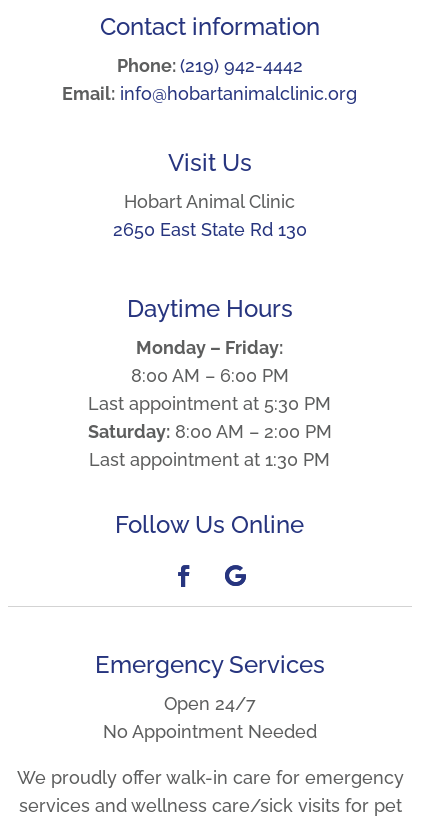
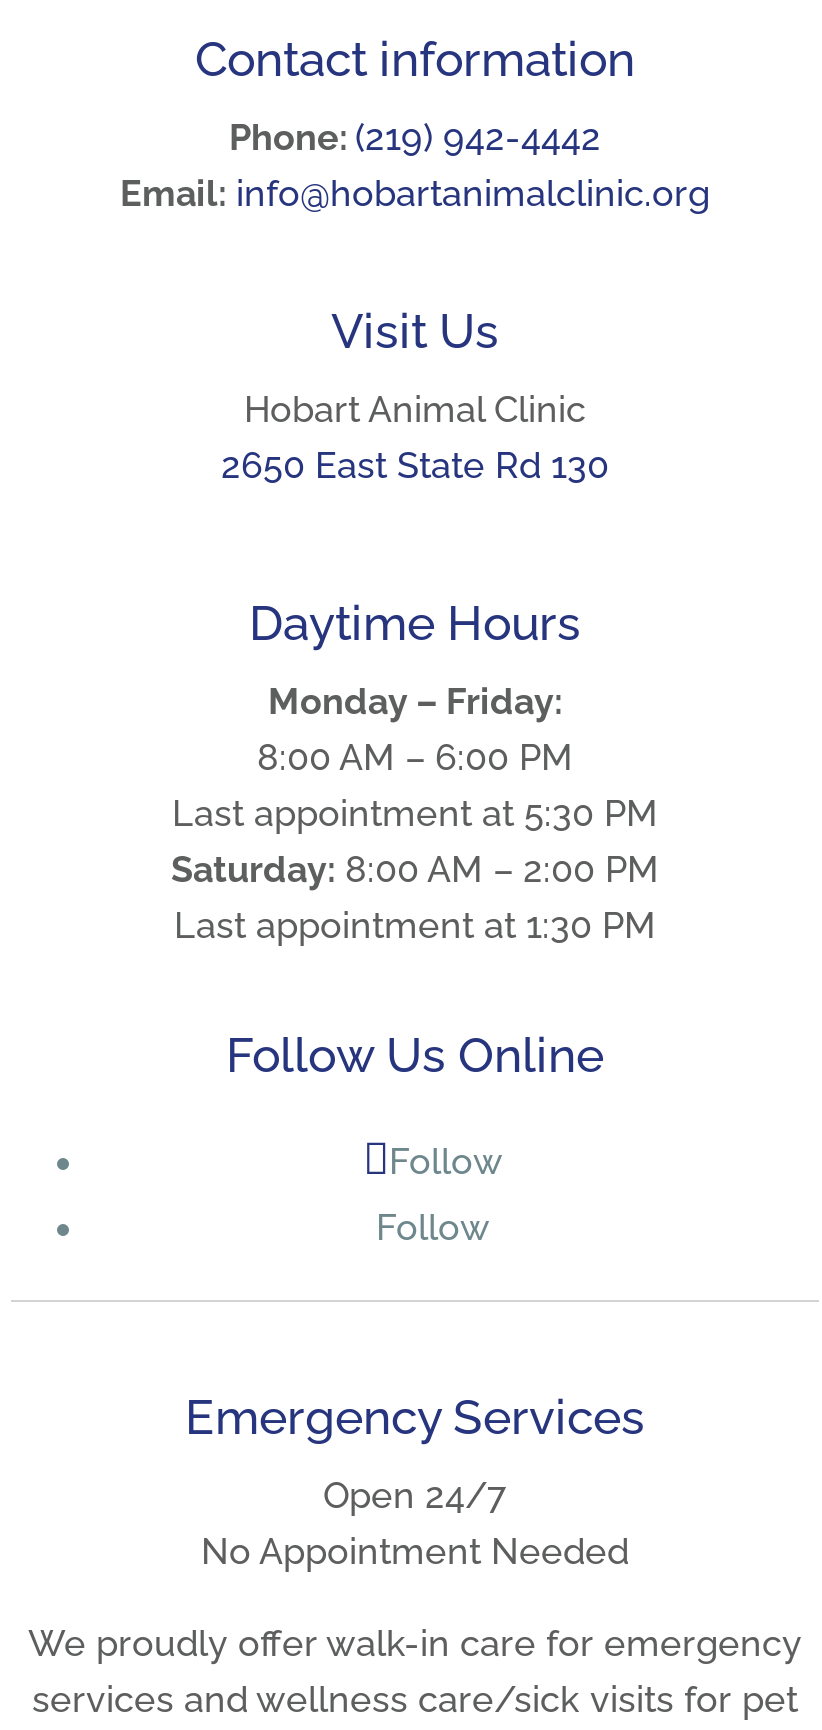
+ Follow
+ Follow
